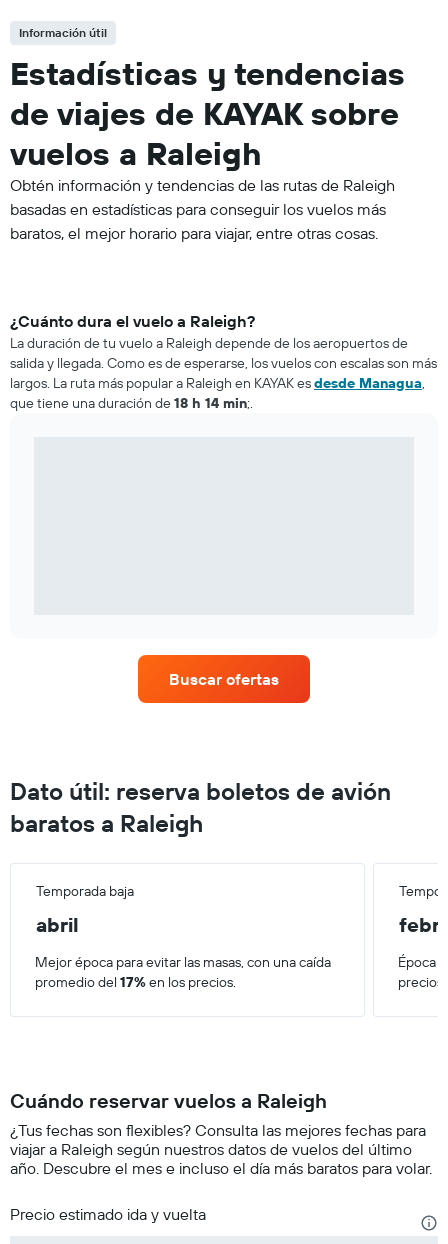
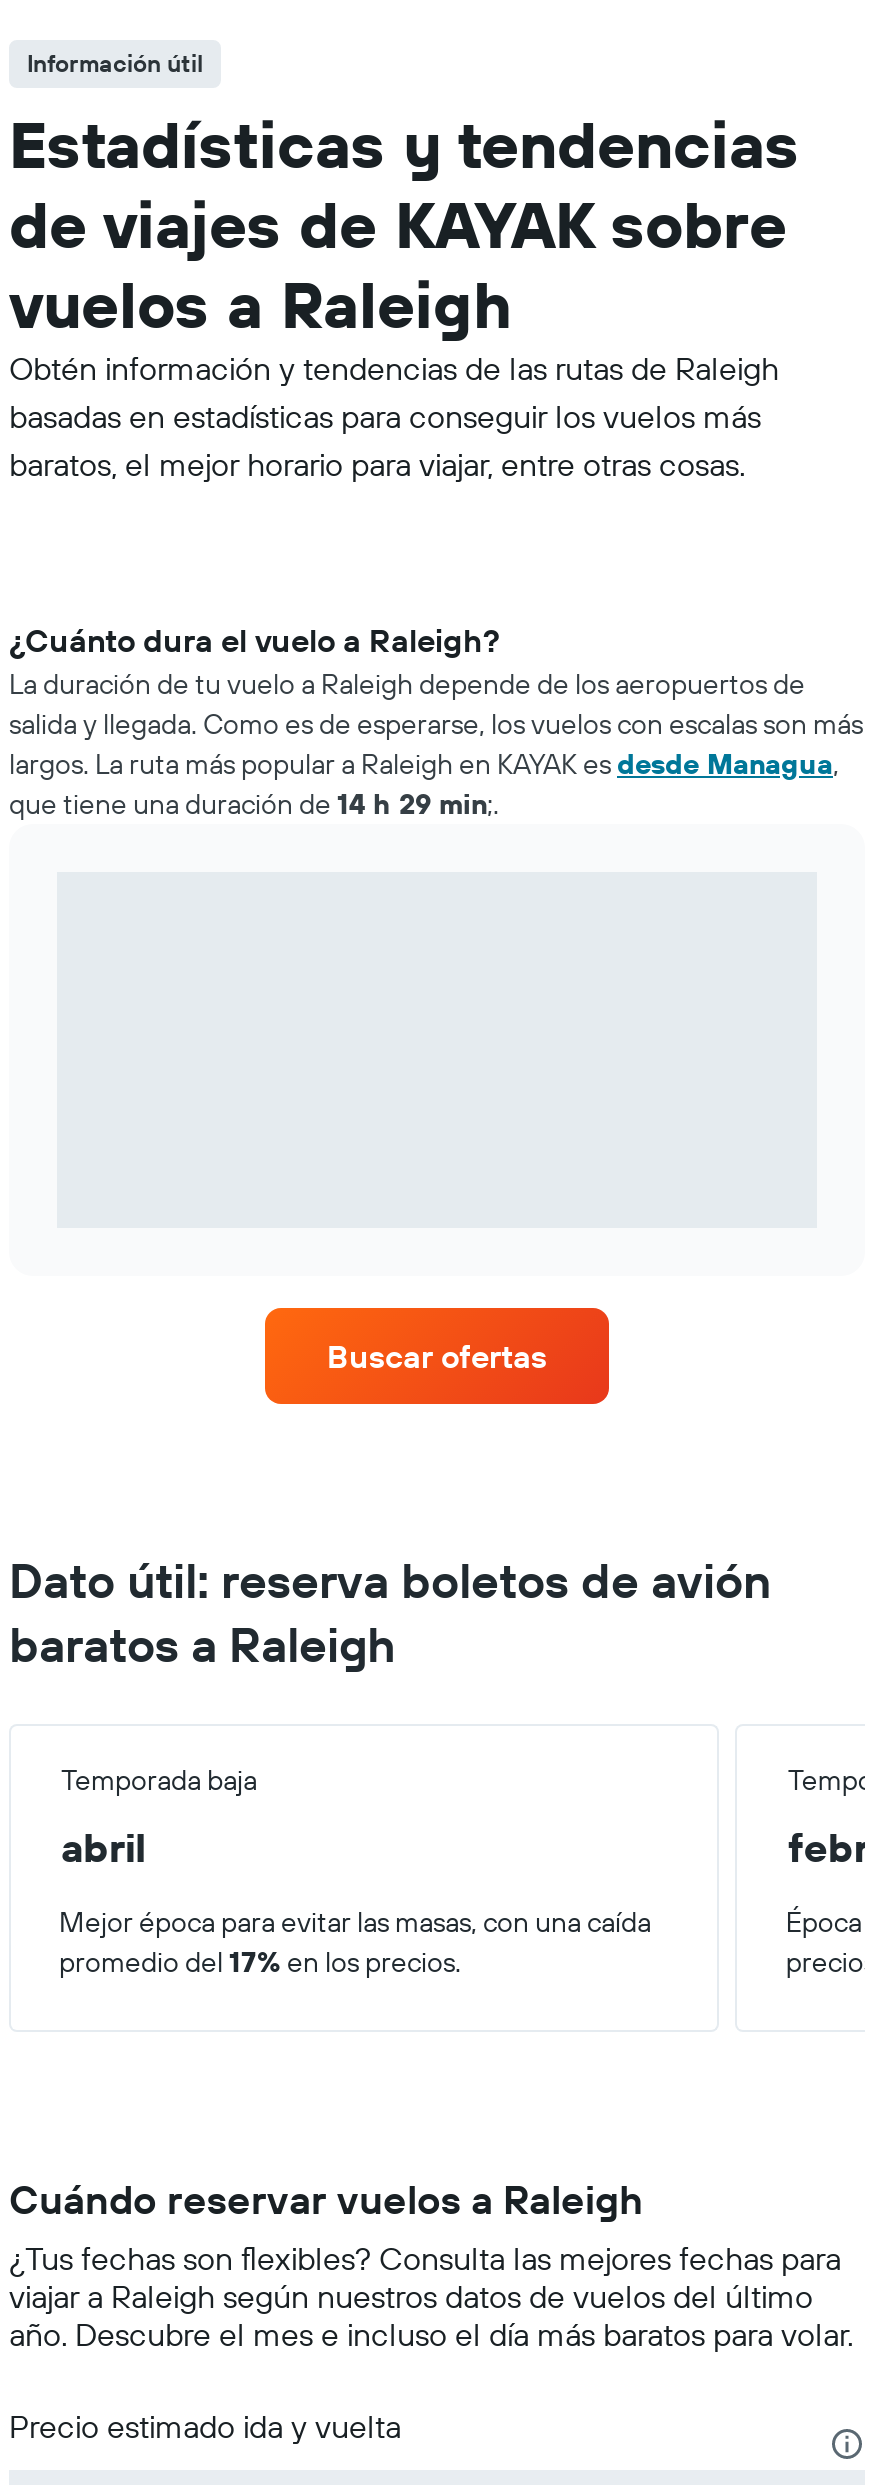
- que tiene una duración de 18 h 14 min;.
+ que tiene una duración de 14 h 29 min;.
